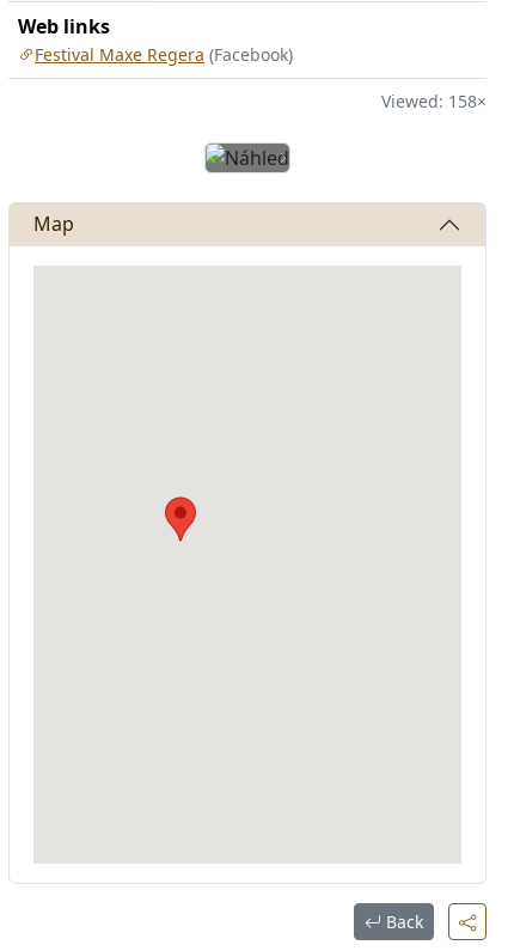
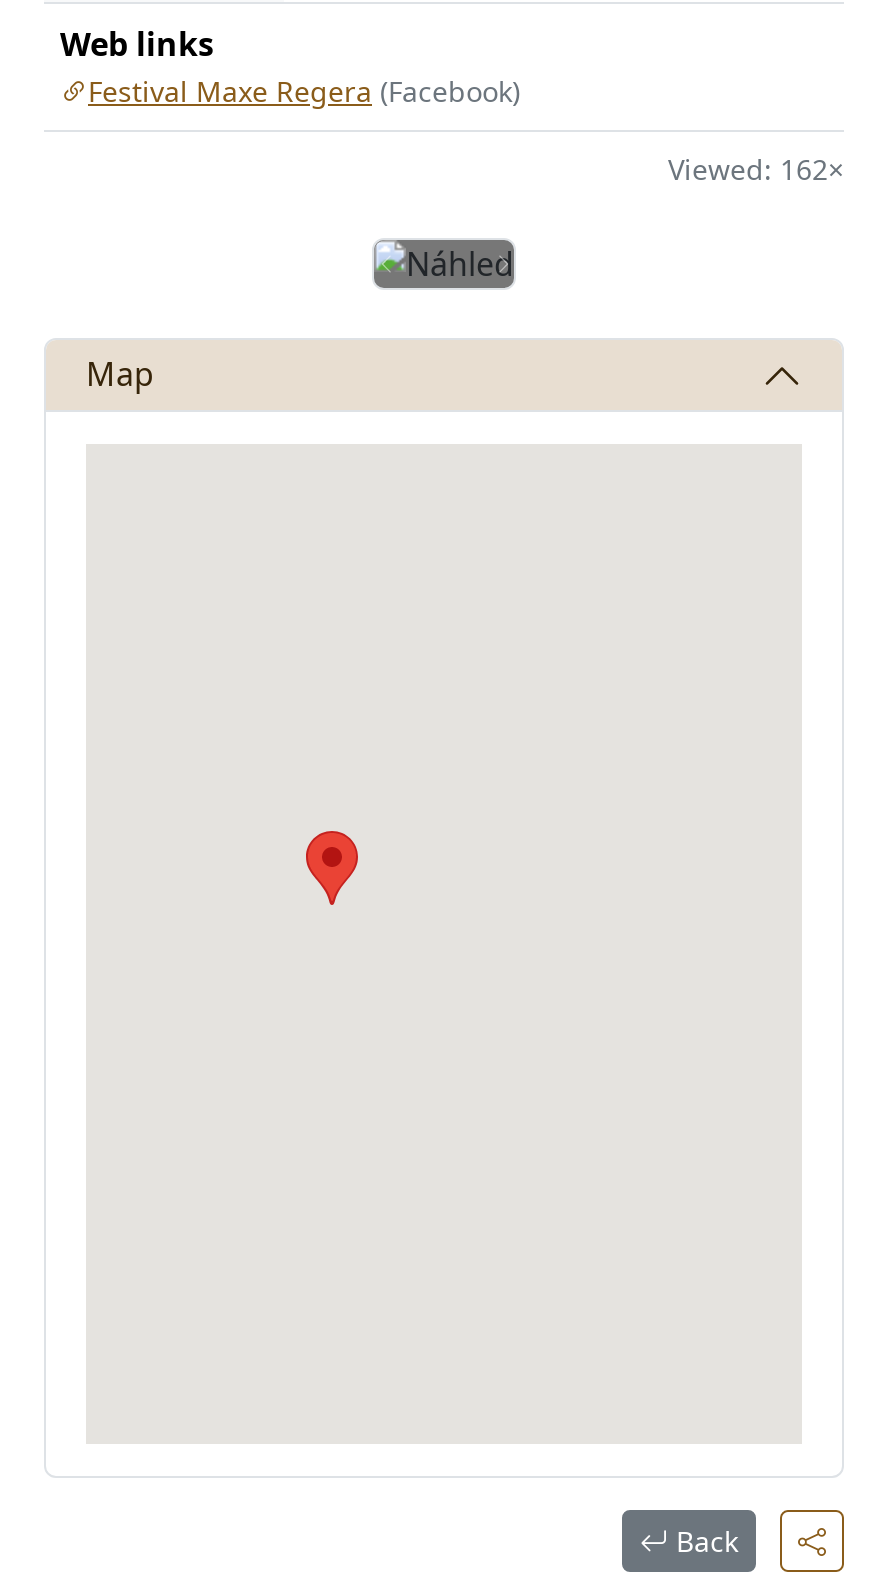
- Viewed: 158×
+ Viewed: 162×
